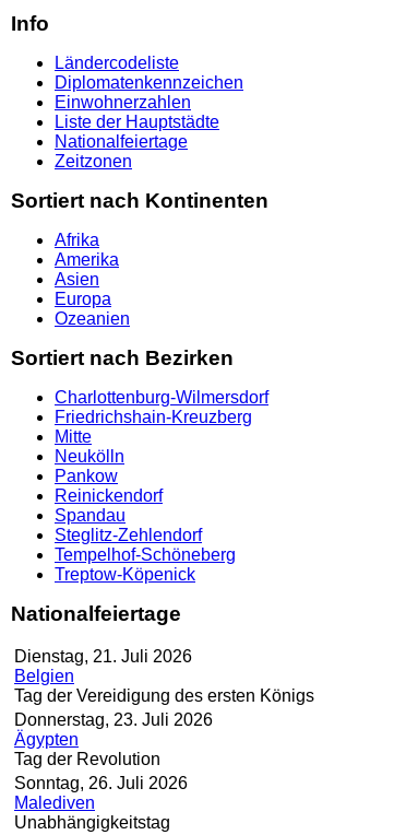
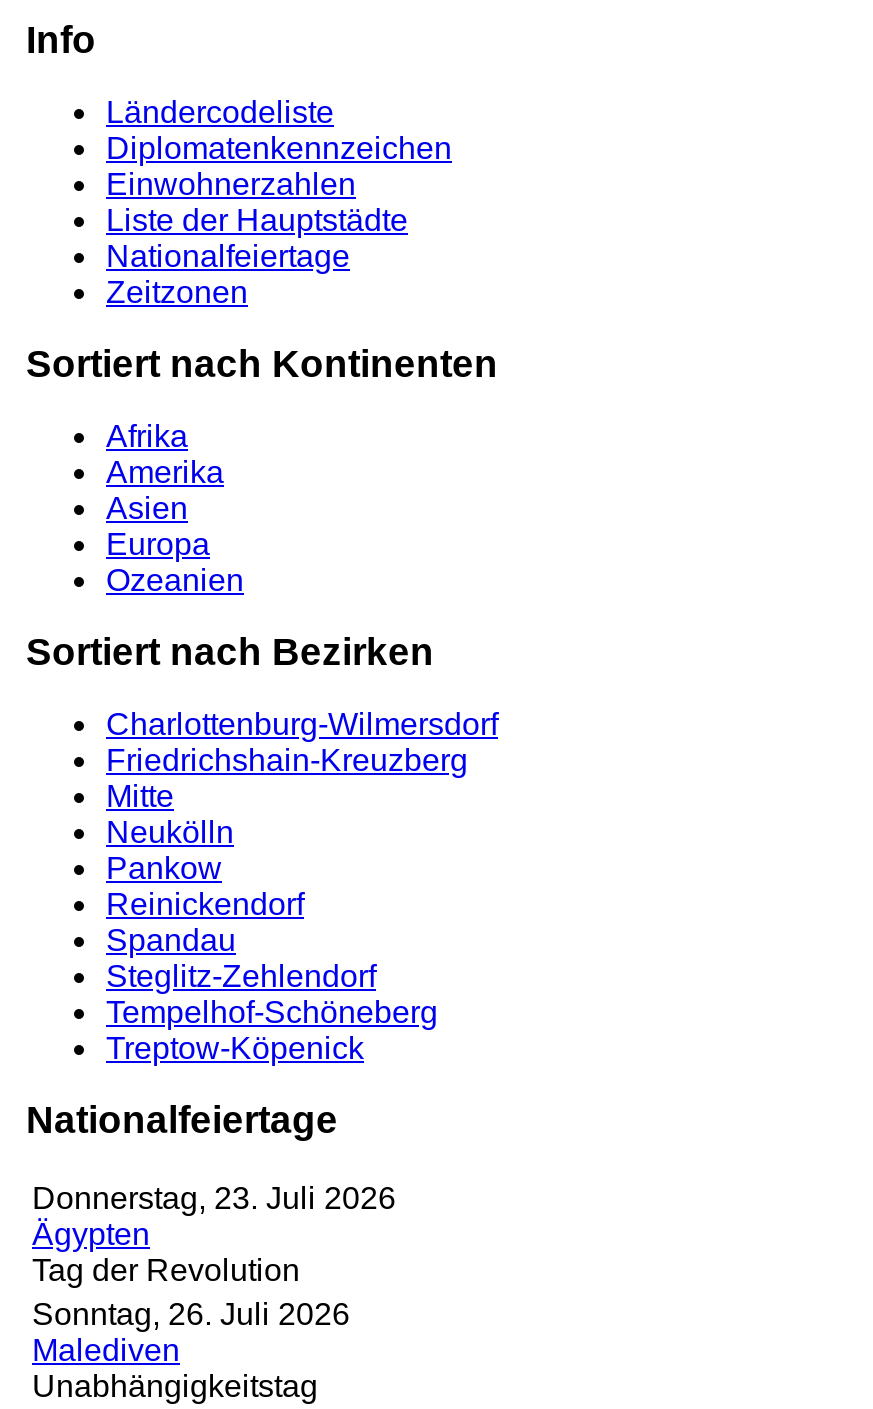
- Dienstag, 21. Juli 2026
- Belgien
- Tag der Vereidigung des ersten Königs
